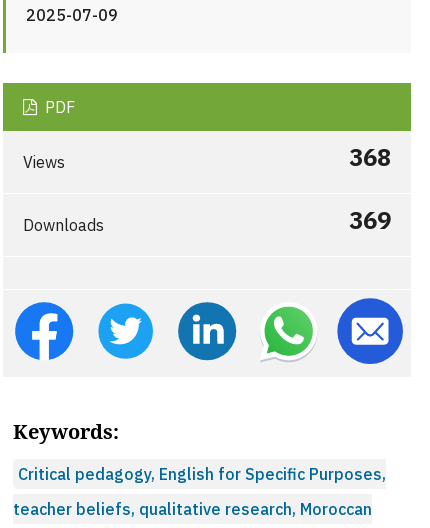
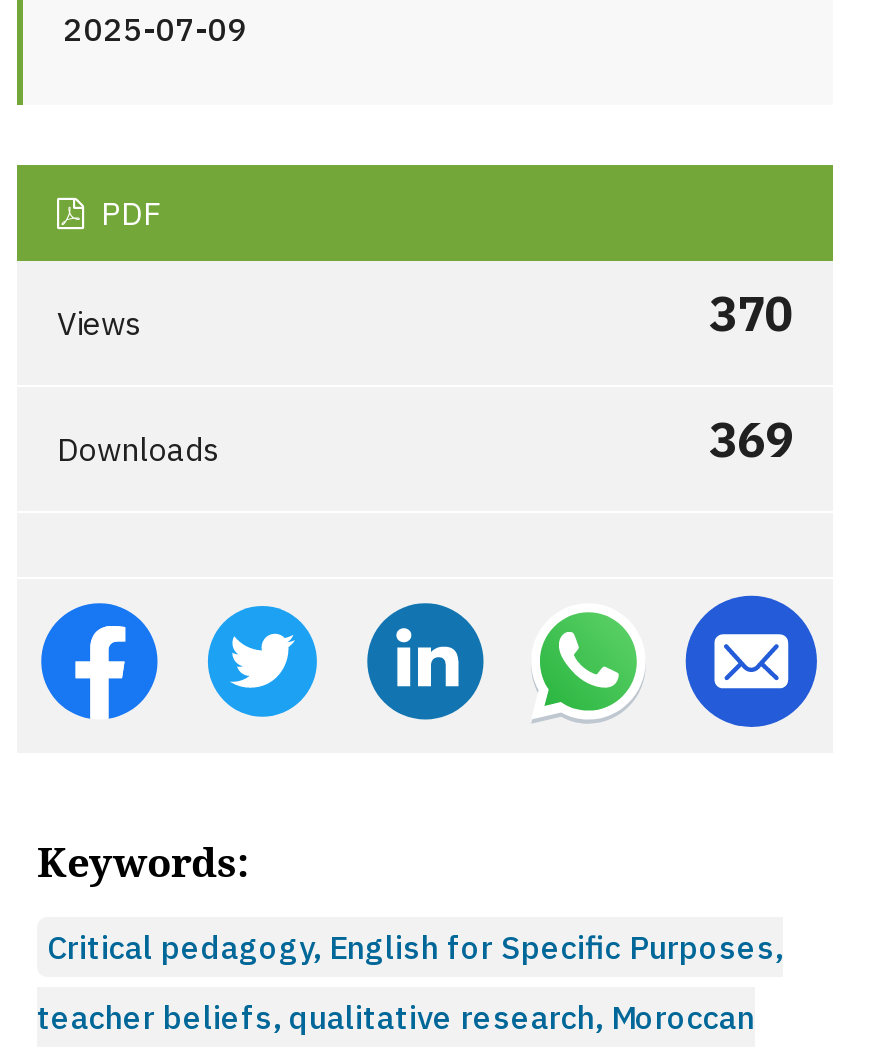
- 368
+ 370
